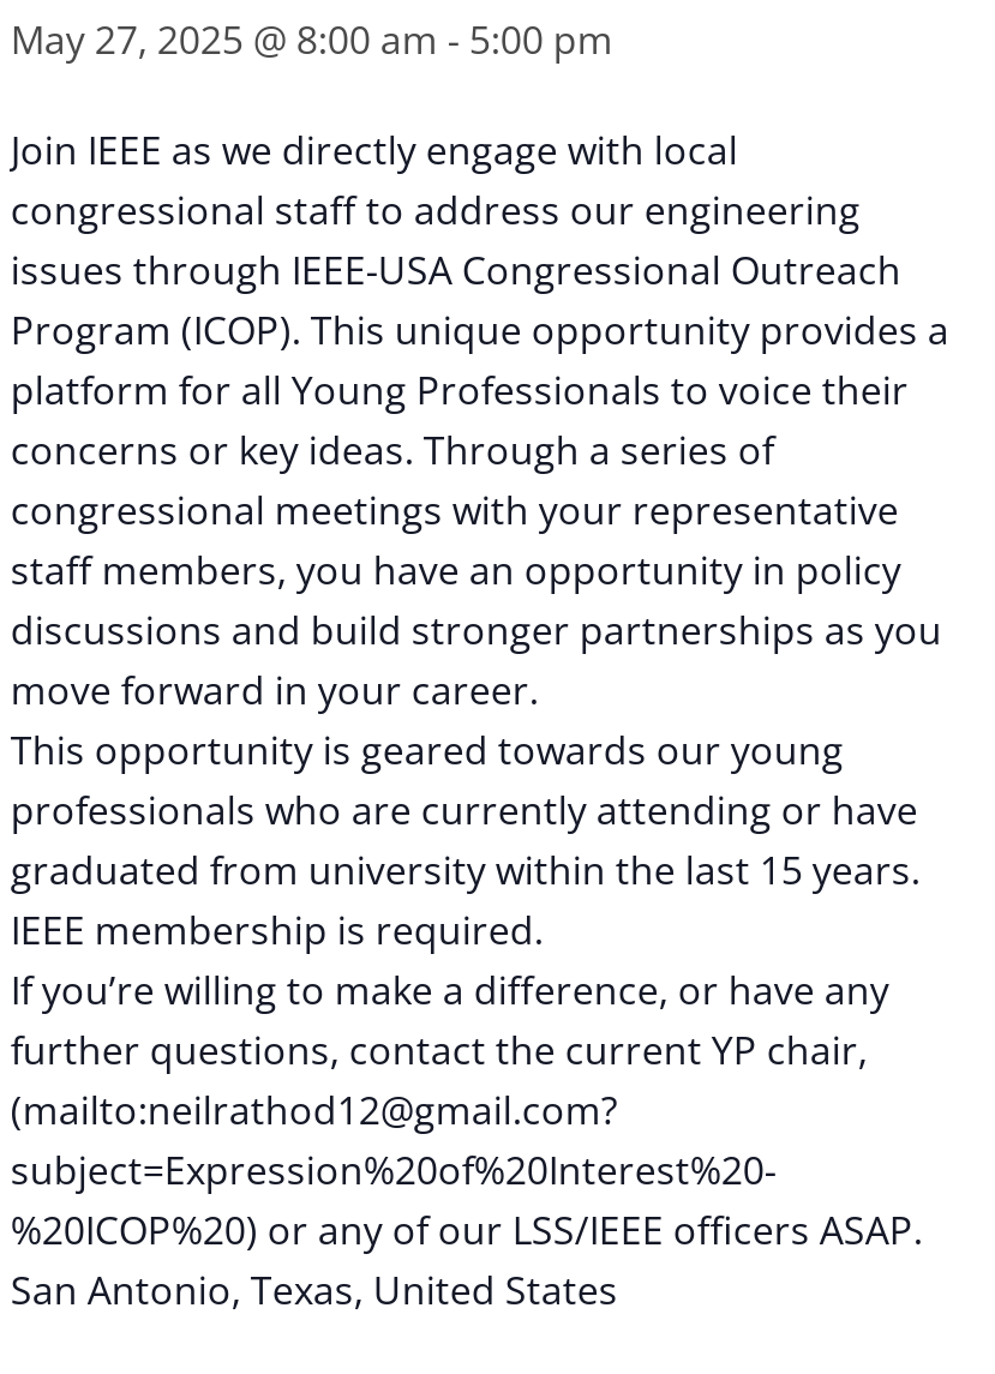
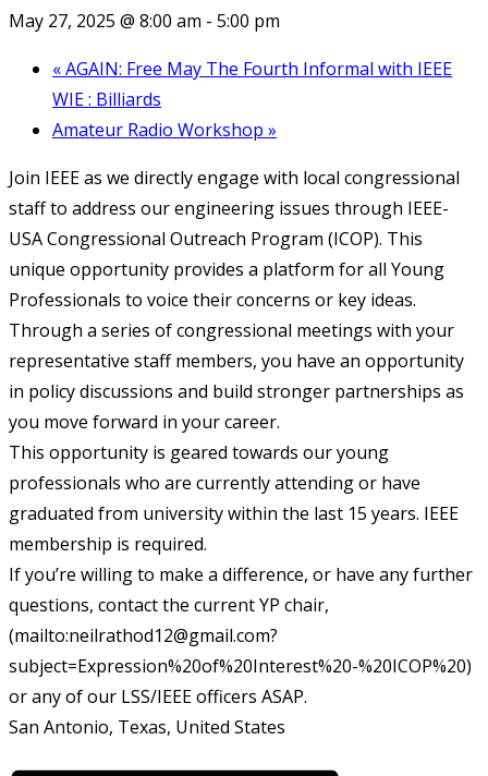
- Join IEEE as we directly engage with local
- congressional staff to address our engineering
- issues through IEEE-USA Congressional Outreach
- Program (ICOP). This unique opportunity provides a
- platform for all Young Professionals to voice their
- concerns or key ideas. Through a series of
- congressional meetings with your representative
- staff members, you have an opportunity in policy
- discussions and build stronger partnerships as you
- move forward in your career.
+ «AGAIN: Free May The Fourth Informal with IEEE
+ WIE : Billiards
+ Amateur Radio Workshop»
+ Join IEEE as we directly engage with local congressional
+ staff to address our engineering issues through IEEE-
+ USA Congressional Outreach Program (ICOP). This
+ unique opportunity provides a platform for all Young
+ Professionals to voice their concerns or key ideas.
+ Through a series of congressional meetings with your
+ representative staff members, you have an opportunity
+ in policy discussions and build stronger partnerships as
+ you move forward in your career.
